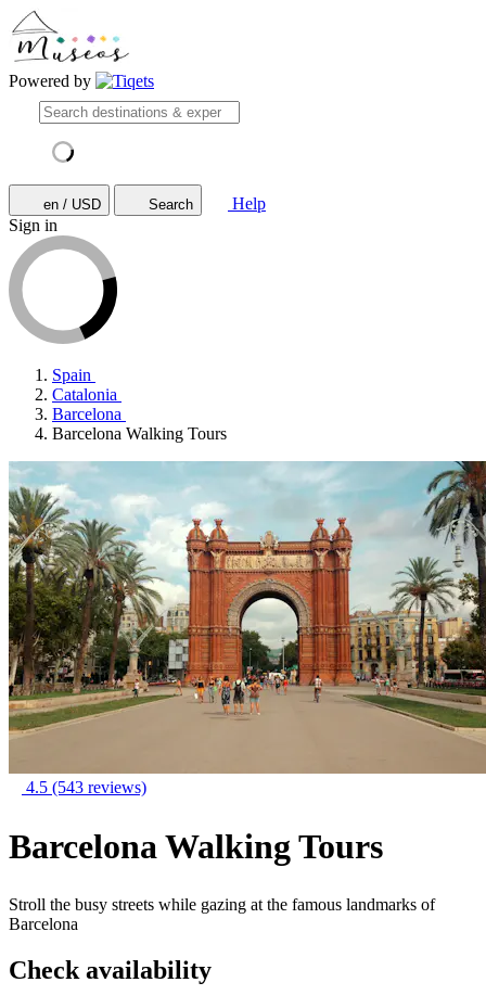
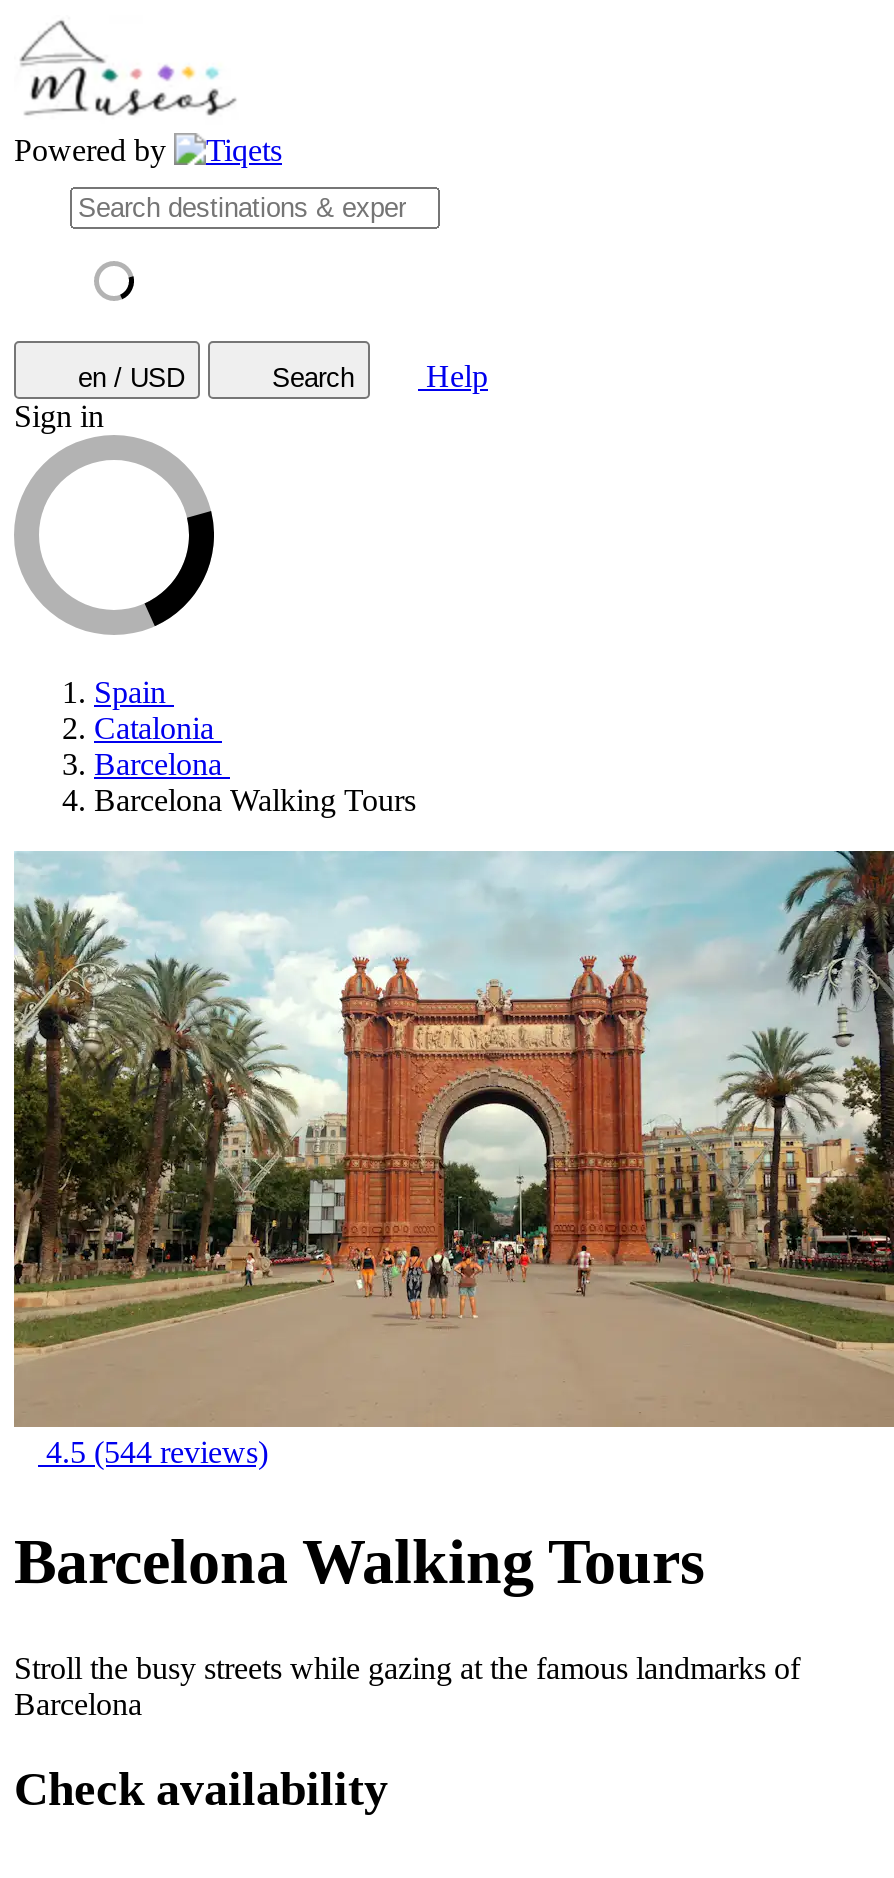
- 4.5 (543 reviews)
+ 4.5 (544 reviews)
